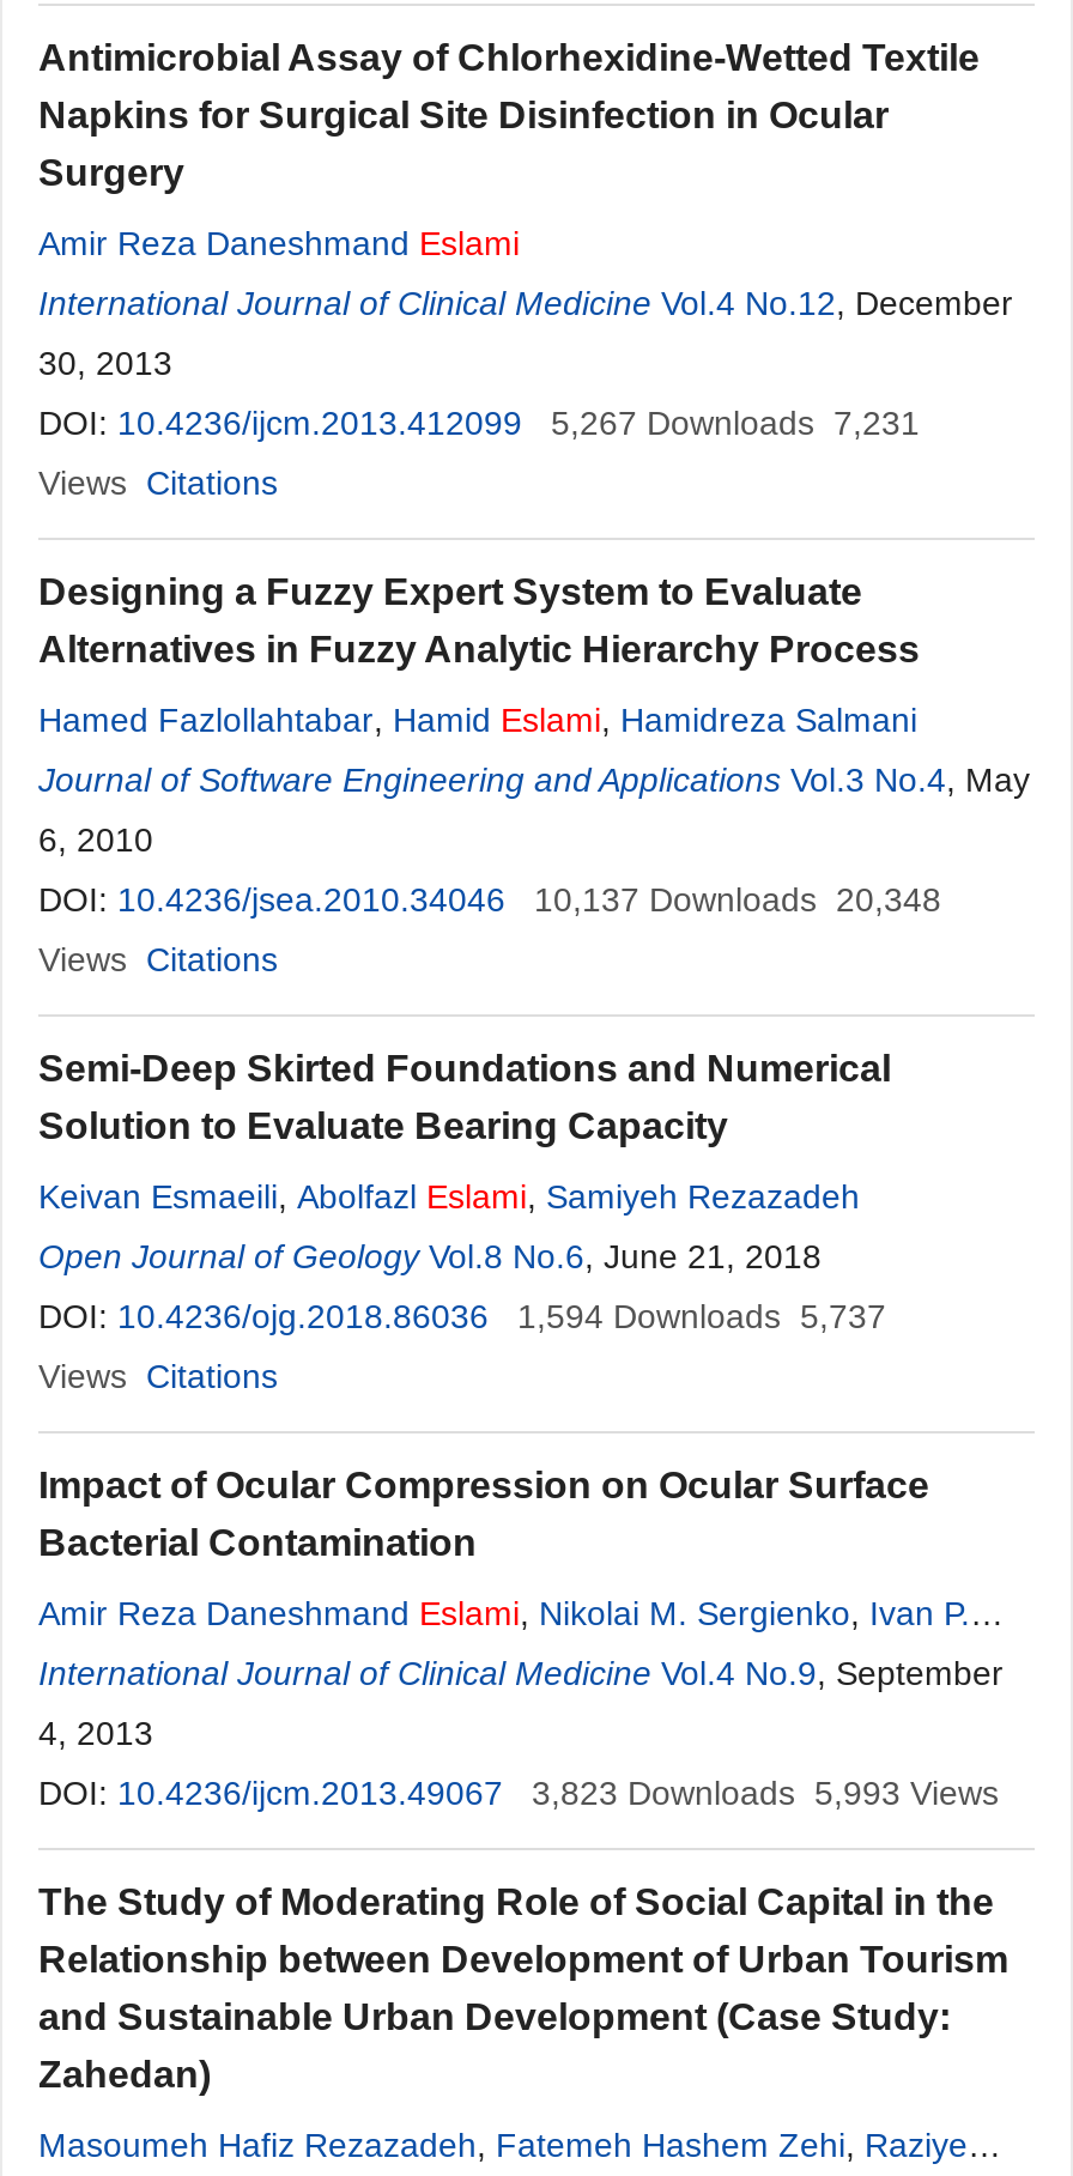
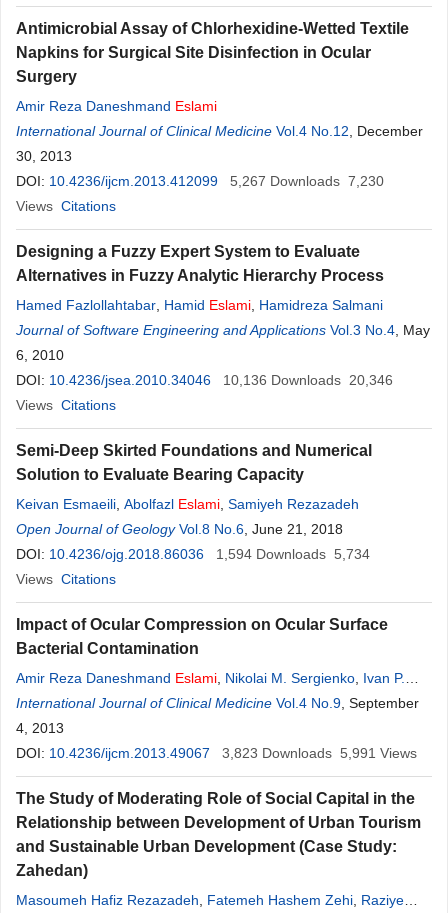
- DOI: 10.4236/ijcm.2013.412099 5,267 Downloads 7,231
+ DOI: 10.4236/ijcm.2013.412099 5,267 Downloads 7,230

- DOI: 10.4236/jsea.2010.34046 10,137 Downloads 20,348
+ DOI: 10.4236/jsea.2010.34046 10,136 Downloads 20,346

- DOI: 10.4236/ojg.2018.86036 1,594 Downloads 5,737
+ DOI: 10.4236/ojg.2018.86036 1,594 Downloads 5,734

- 3,823 Downloads 5,993 Views
+ 3,823 Downloads 5,991 Views
